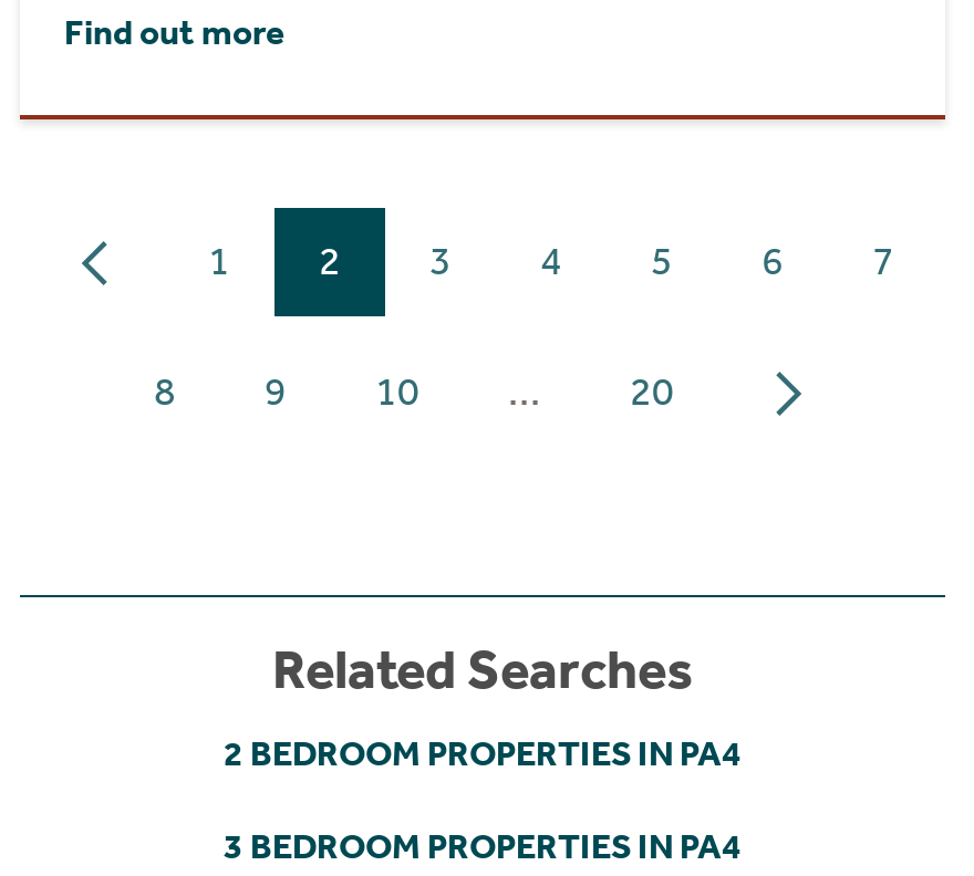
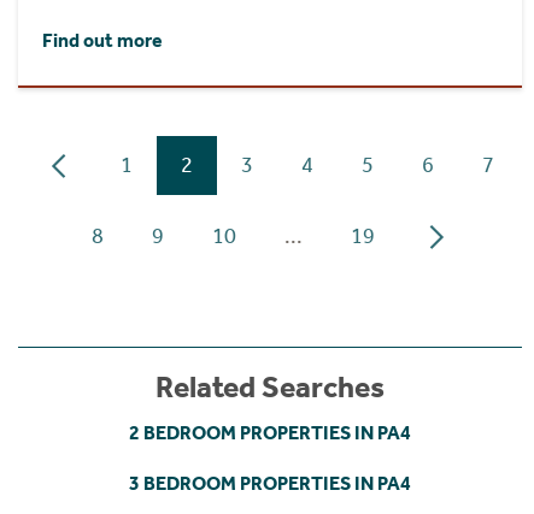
- 20
+ 19
